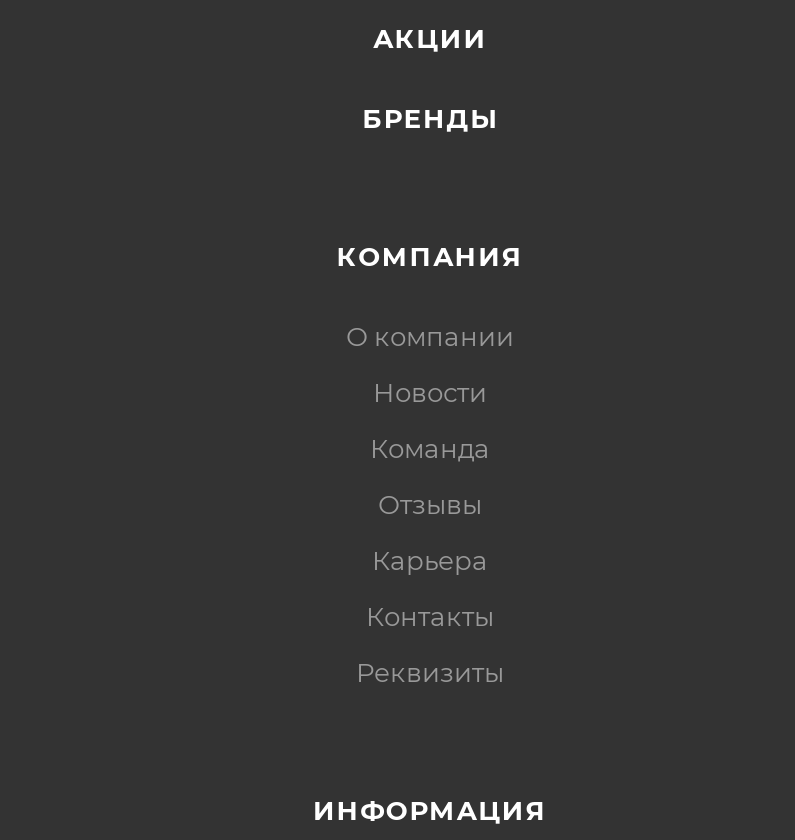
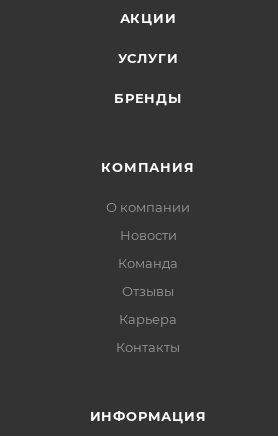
+ УСЛУГИ

moved down: БРЕНДЫ | КОМПАНИЯ | О компании | Новости | Команда | Отзывы | Карьера | Контакты

- Реквизиты
